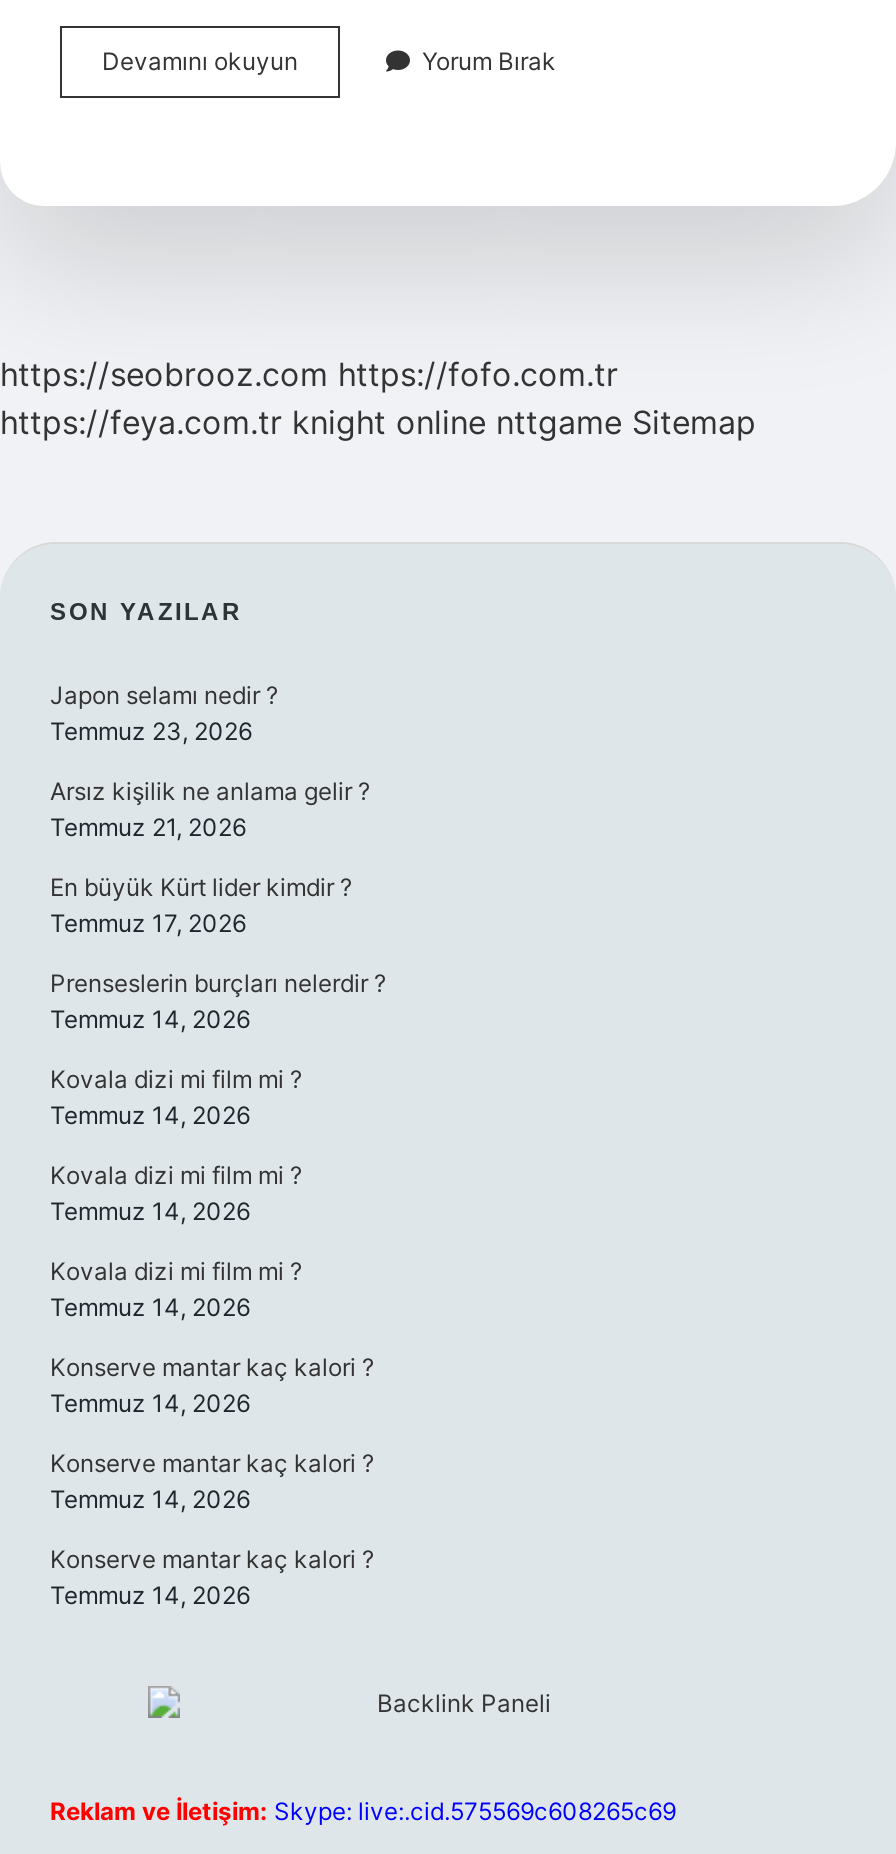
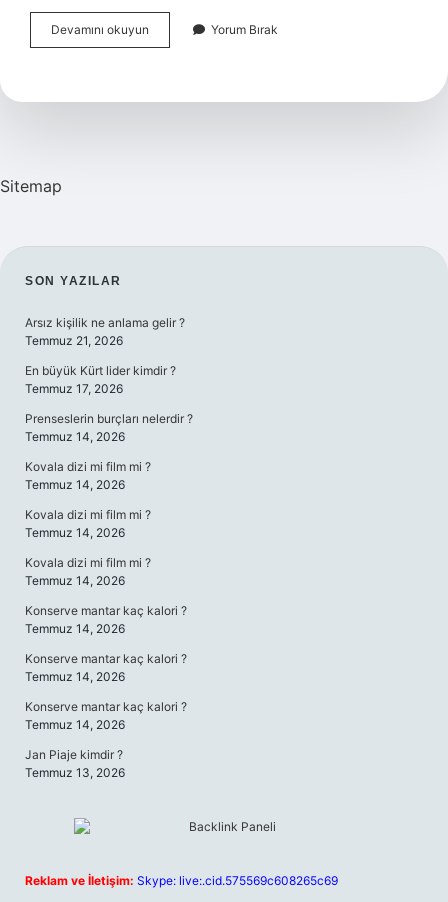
- https://seobrooz.com https://fofo.com.tr
- https://feya.com.tr knight online nttgame Sitemap
+ Sitemap

- Japon selamı nedir ?
- Temmuz 23, 2026

moved up: Arsız kişilik ne anlama gelir ? | Temmuz 21, 2026 | En büyük Kürt lider kimdir ? | ... | Konserve mantar kaç kalori ? | Temmuz 14, 2026

+ Jan Piaje kimdir ?
+ Temmuz 13, 2026
